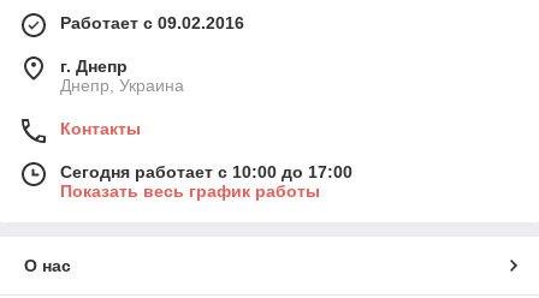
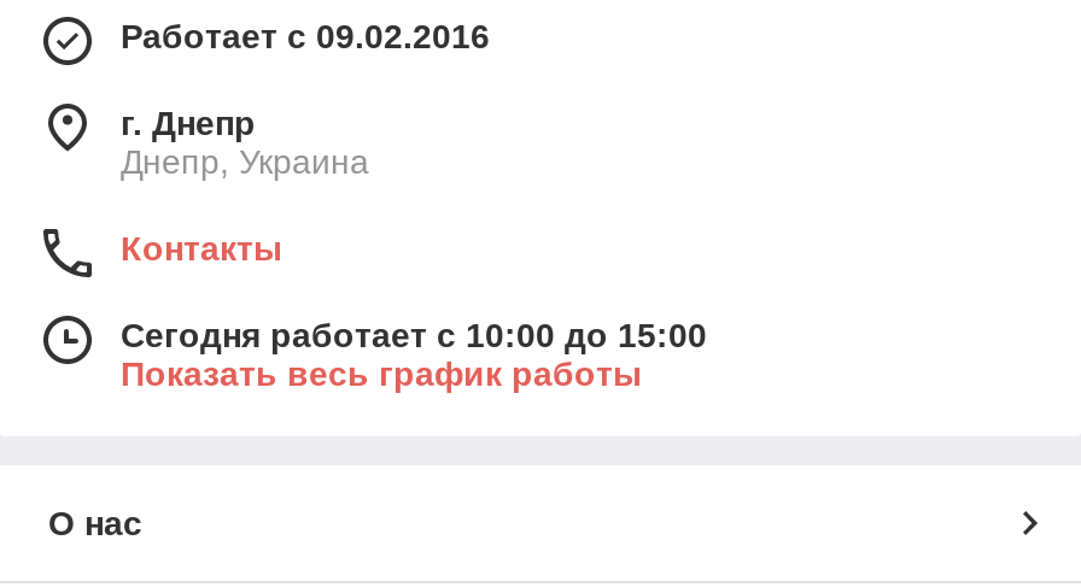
- Сегодня работает с 10:00 до 17:00
+ Сегодня работает с 10:00 до 15:00
